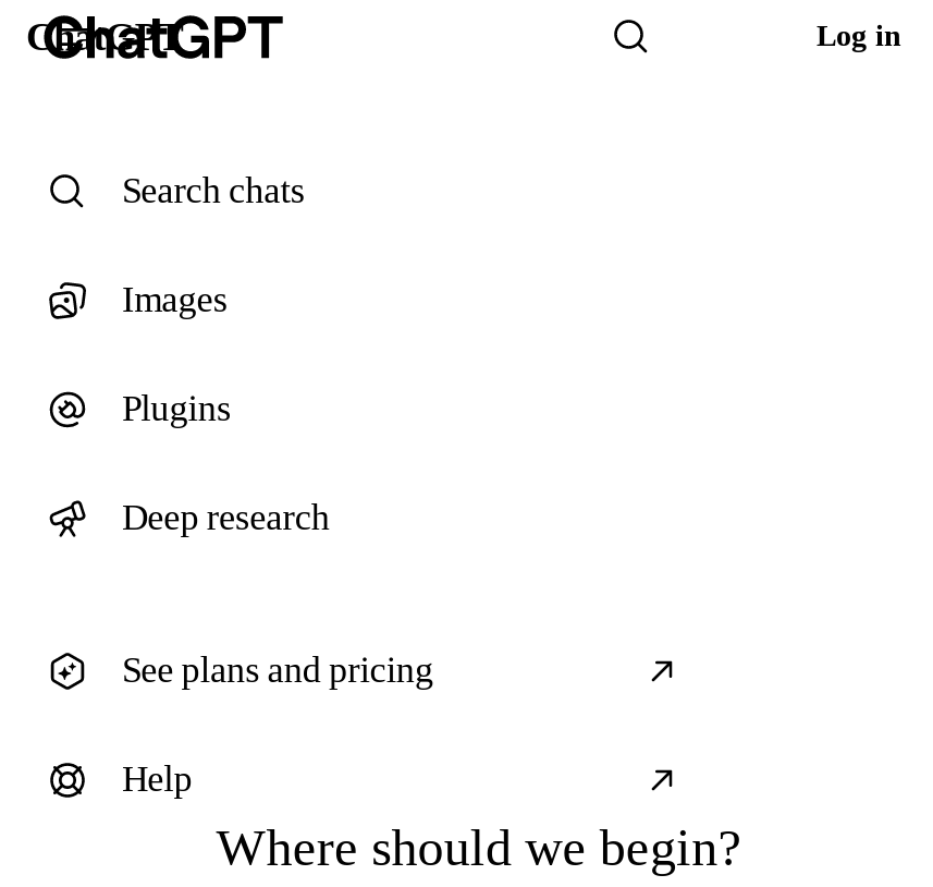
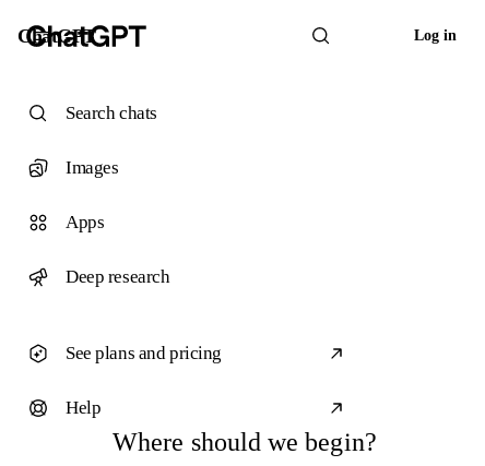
- Plugins
+ Apps
